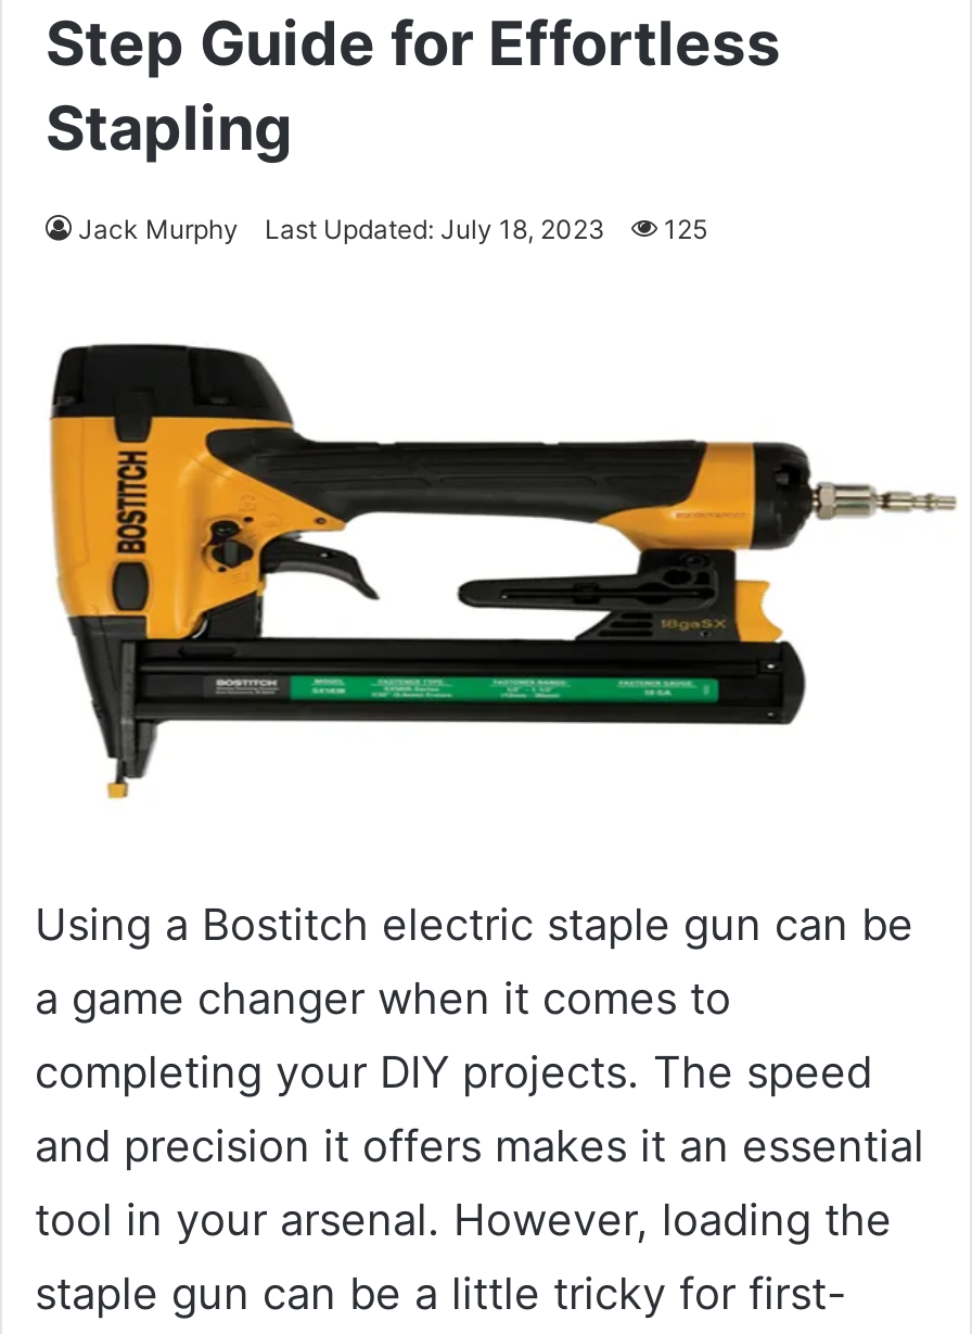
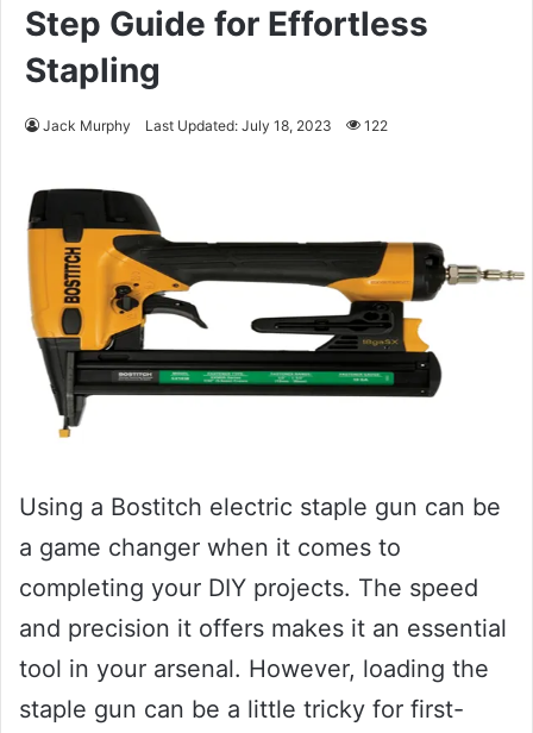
- Jack Murphy Last Updated: July 18, 2023 125
+ Jack Murphy Last Updated: July 18, 2023 122
